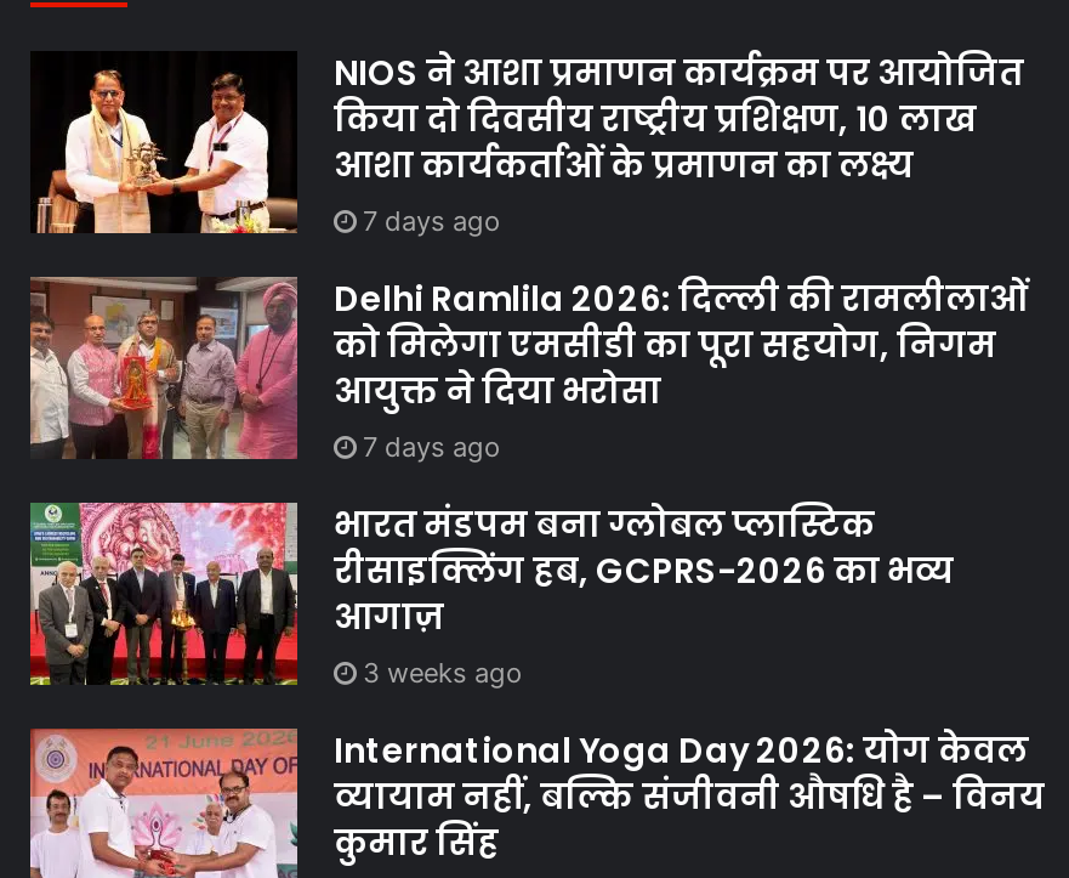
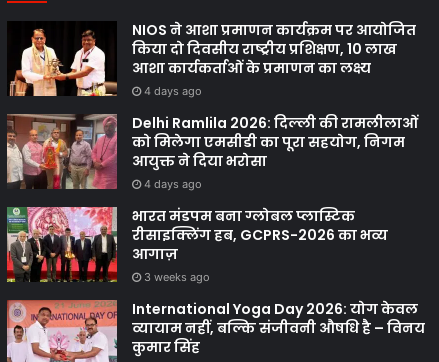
- 7 days ago
+ 4 days ago

- 7 days ago
+ 4 days ago
